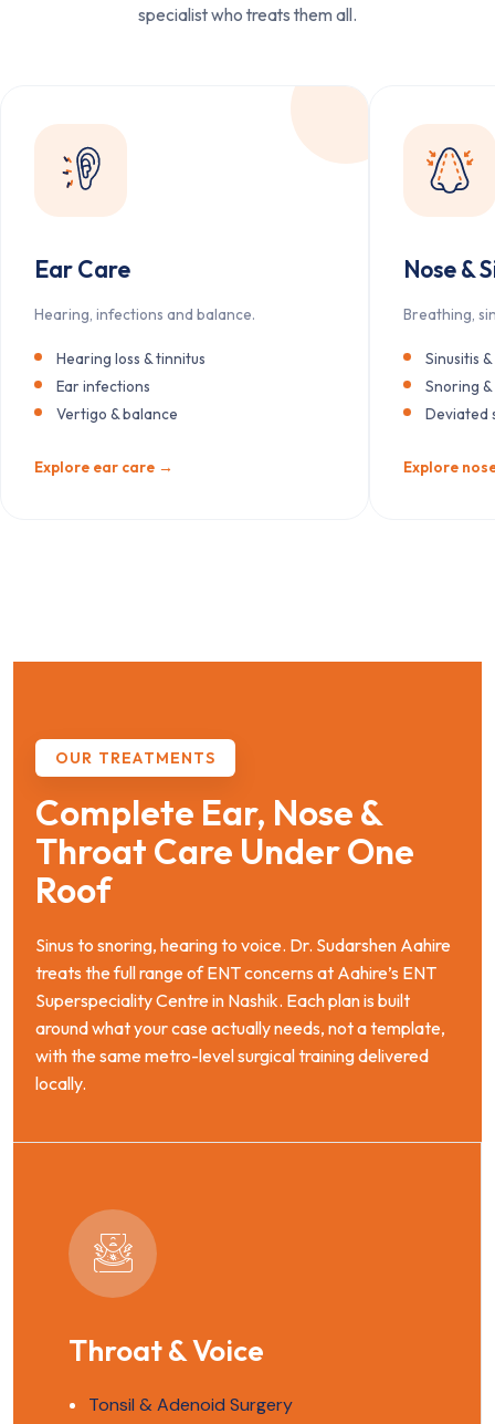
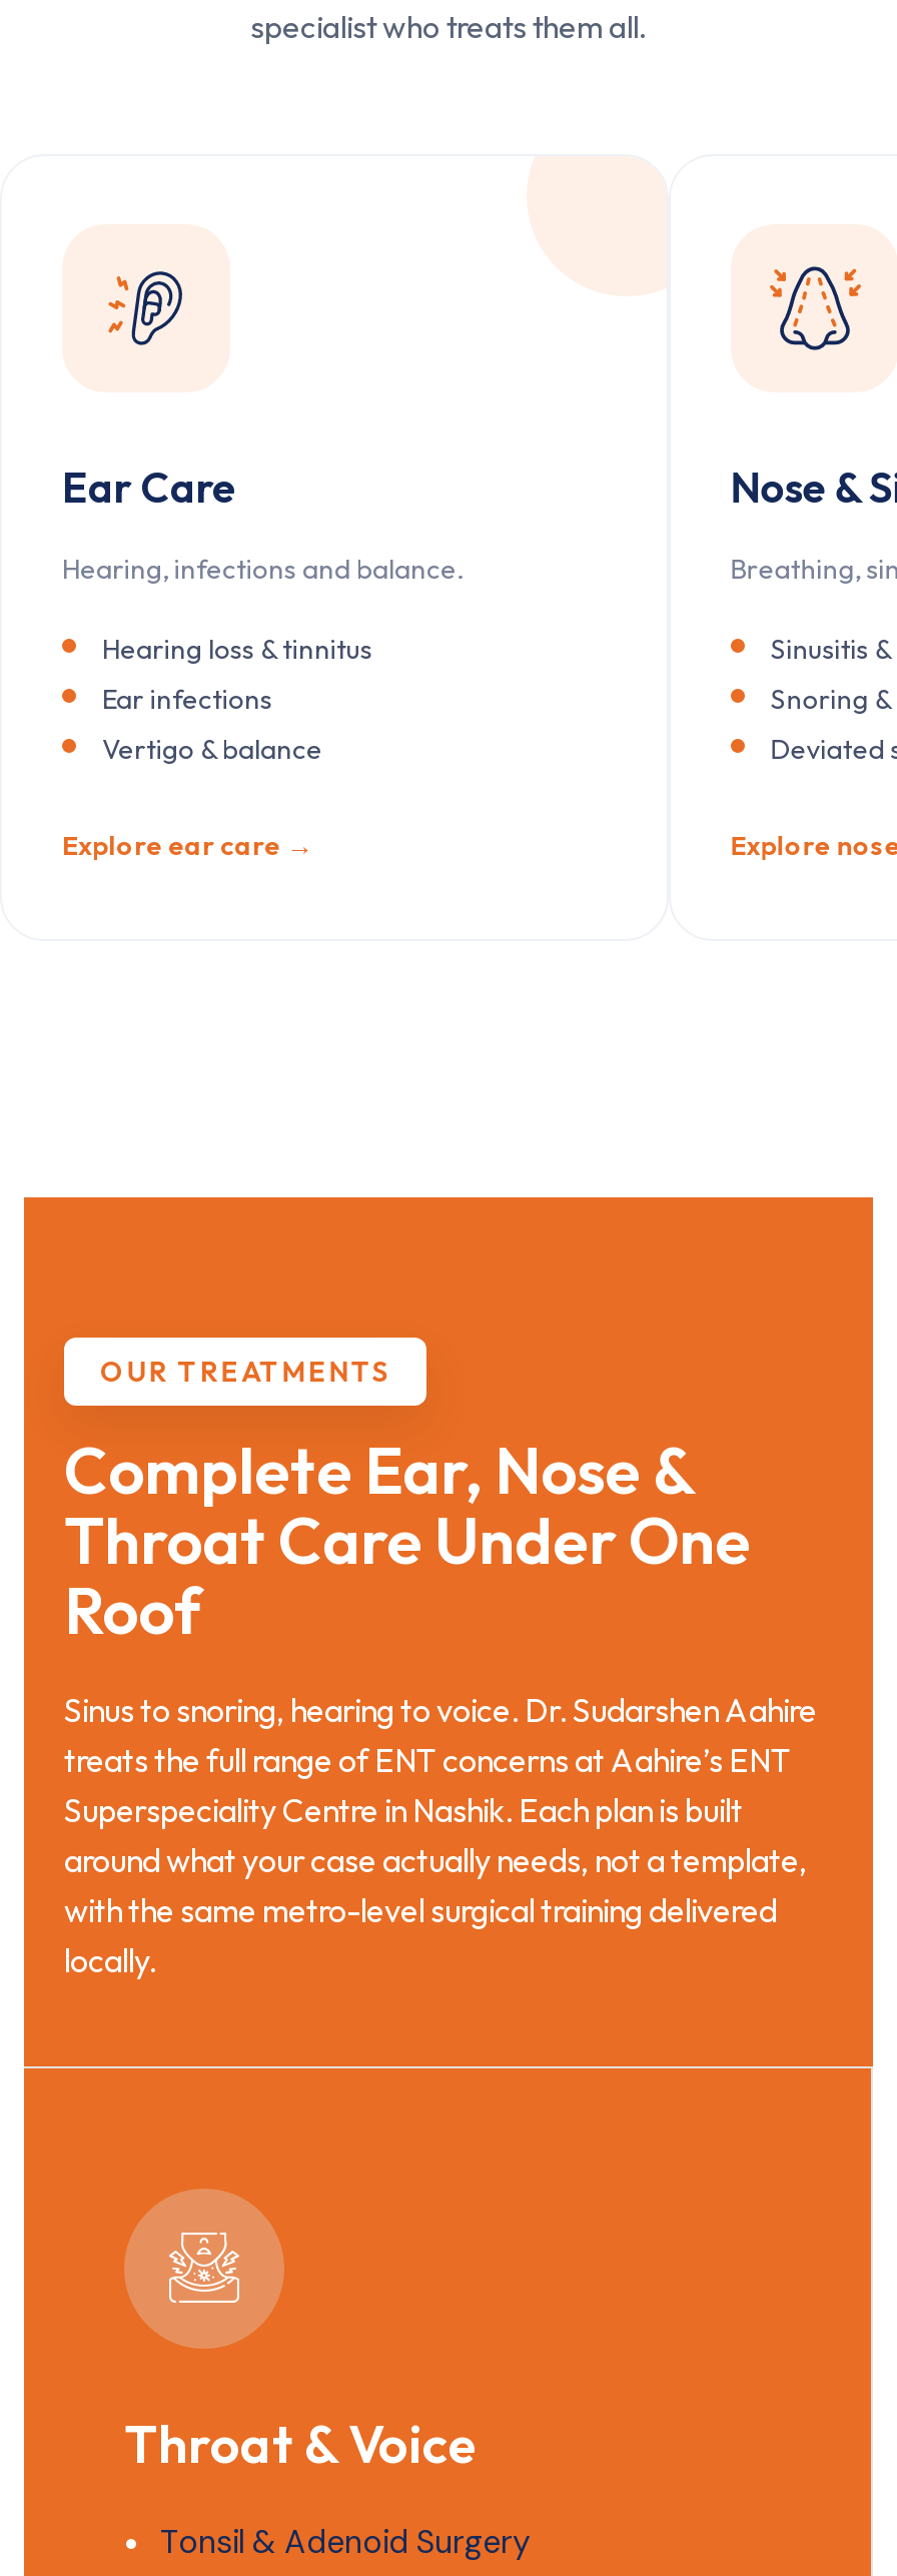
- [image]
+ [image]
